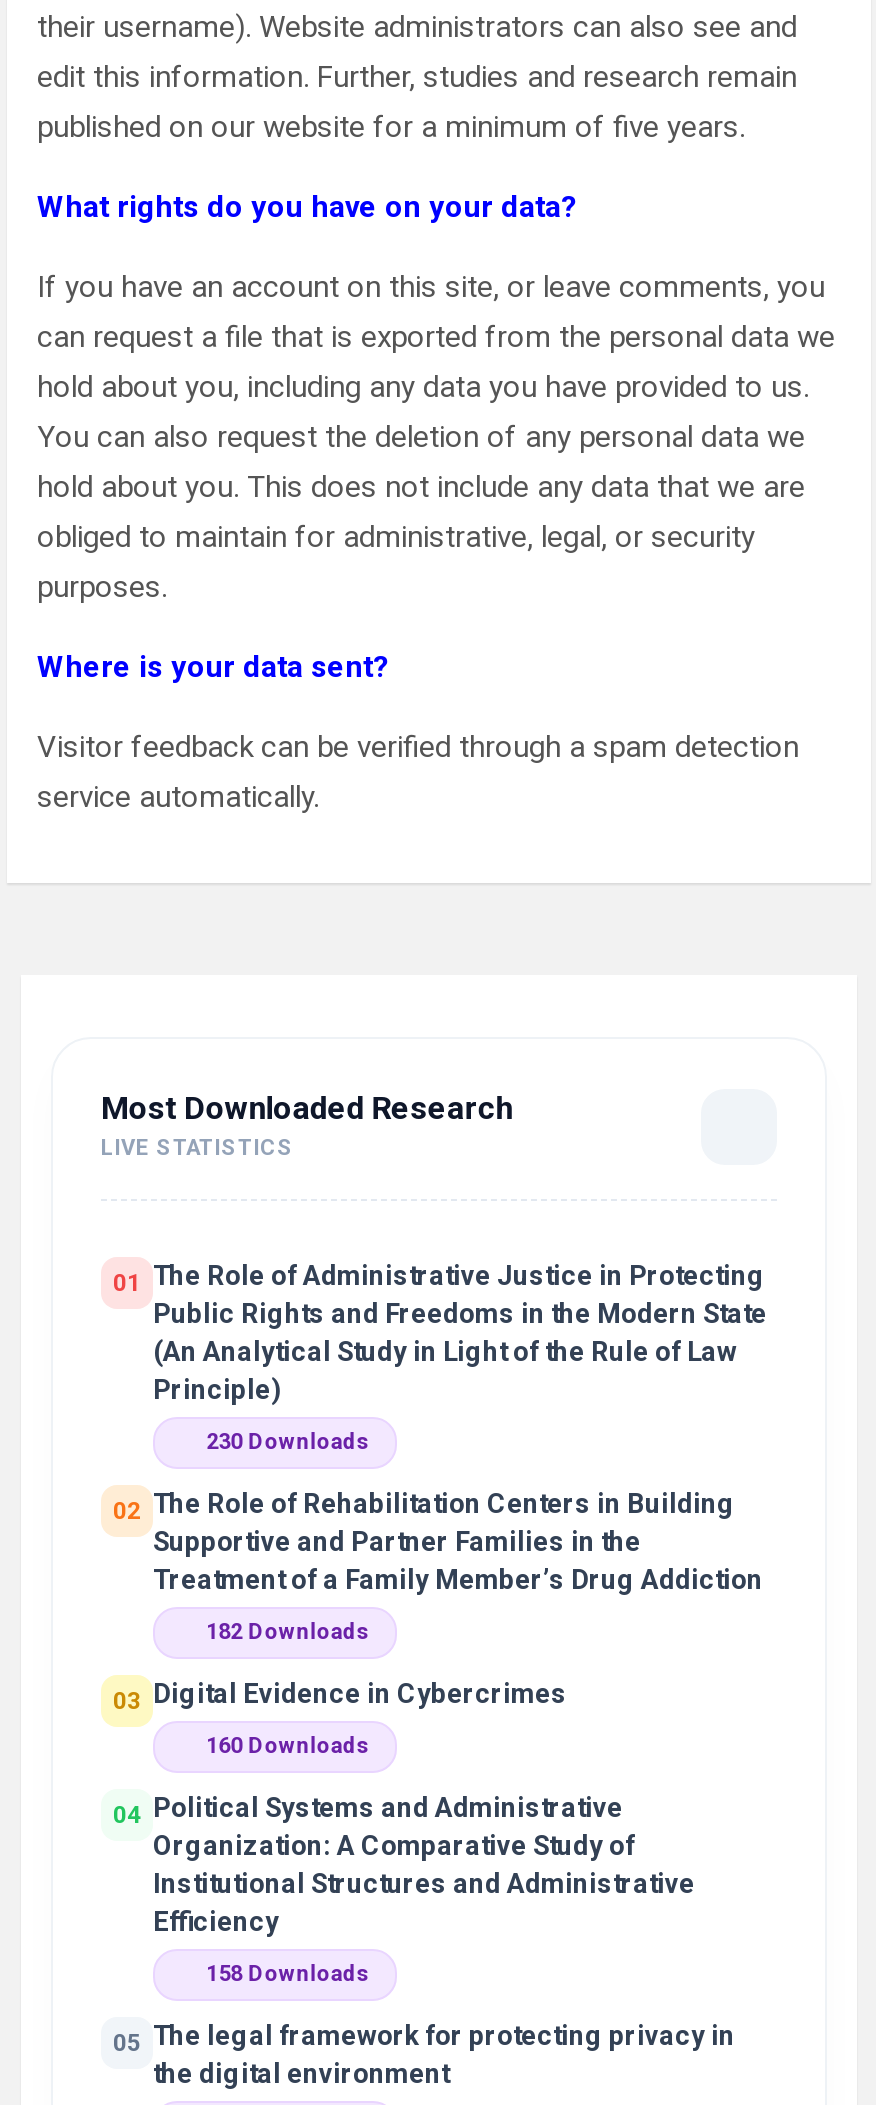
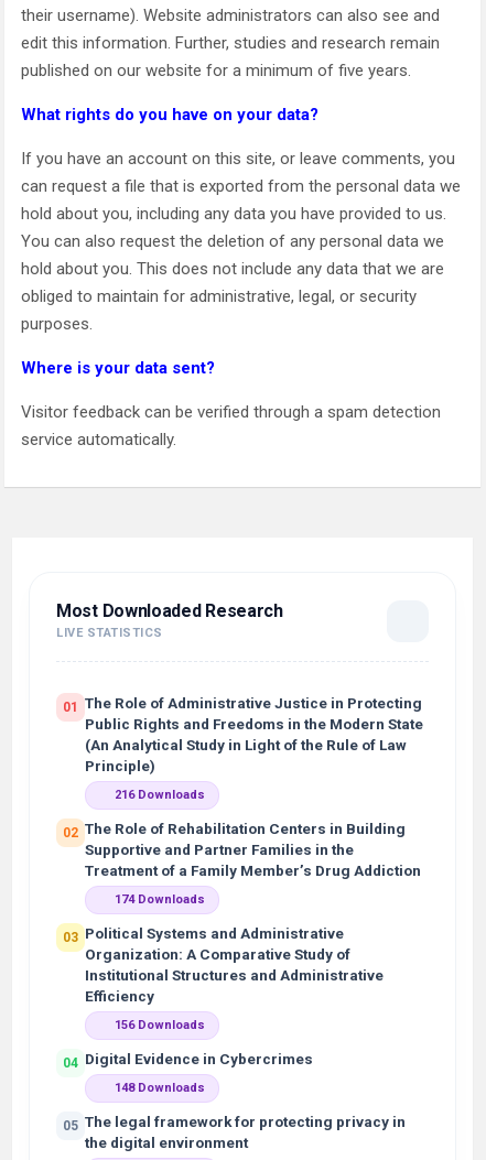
- 230 Downloads
+ 216 Downloads

- 182 Downloads
- 03 Digital Evidence in Cybercrimes
- 160 Downloads
- 04 Political Systems and Administrative
+ 174 Downloads
+ 03 Political Systems and Administrative

moved up: Organization: A Comparative Study of | Institutional Structures and Administrative | Efficiency

- 158 Downloads
+ 156 Downloads
+ 04 Digital Evidence in Cybercrimes
+ 148 Downloads
